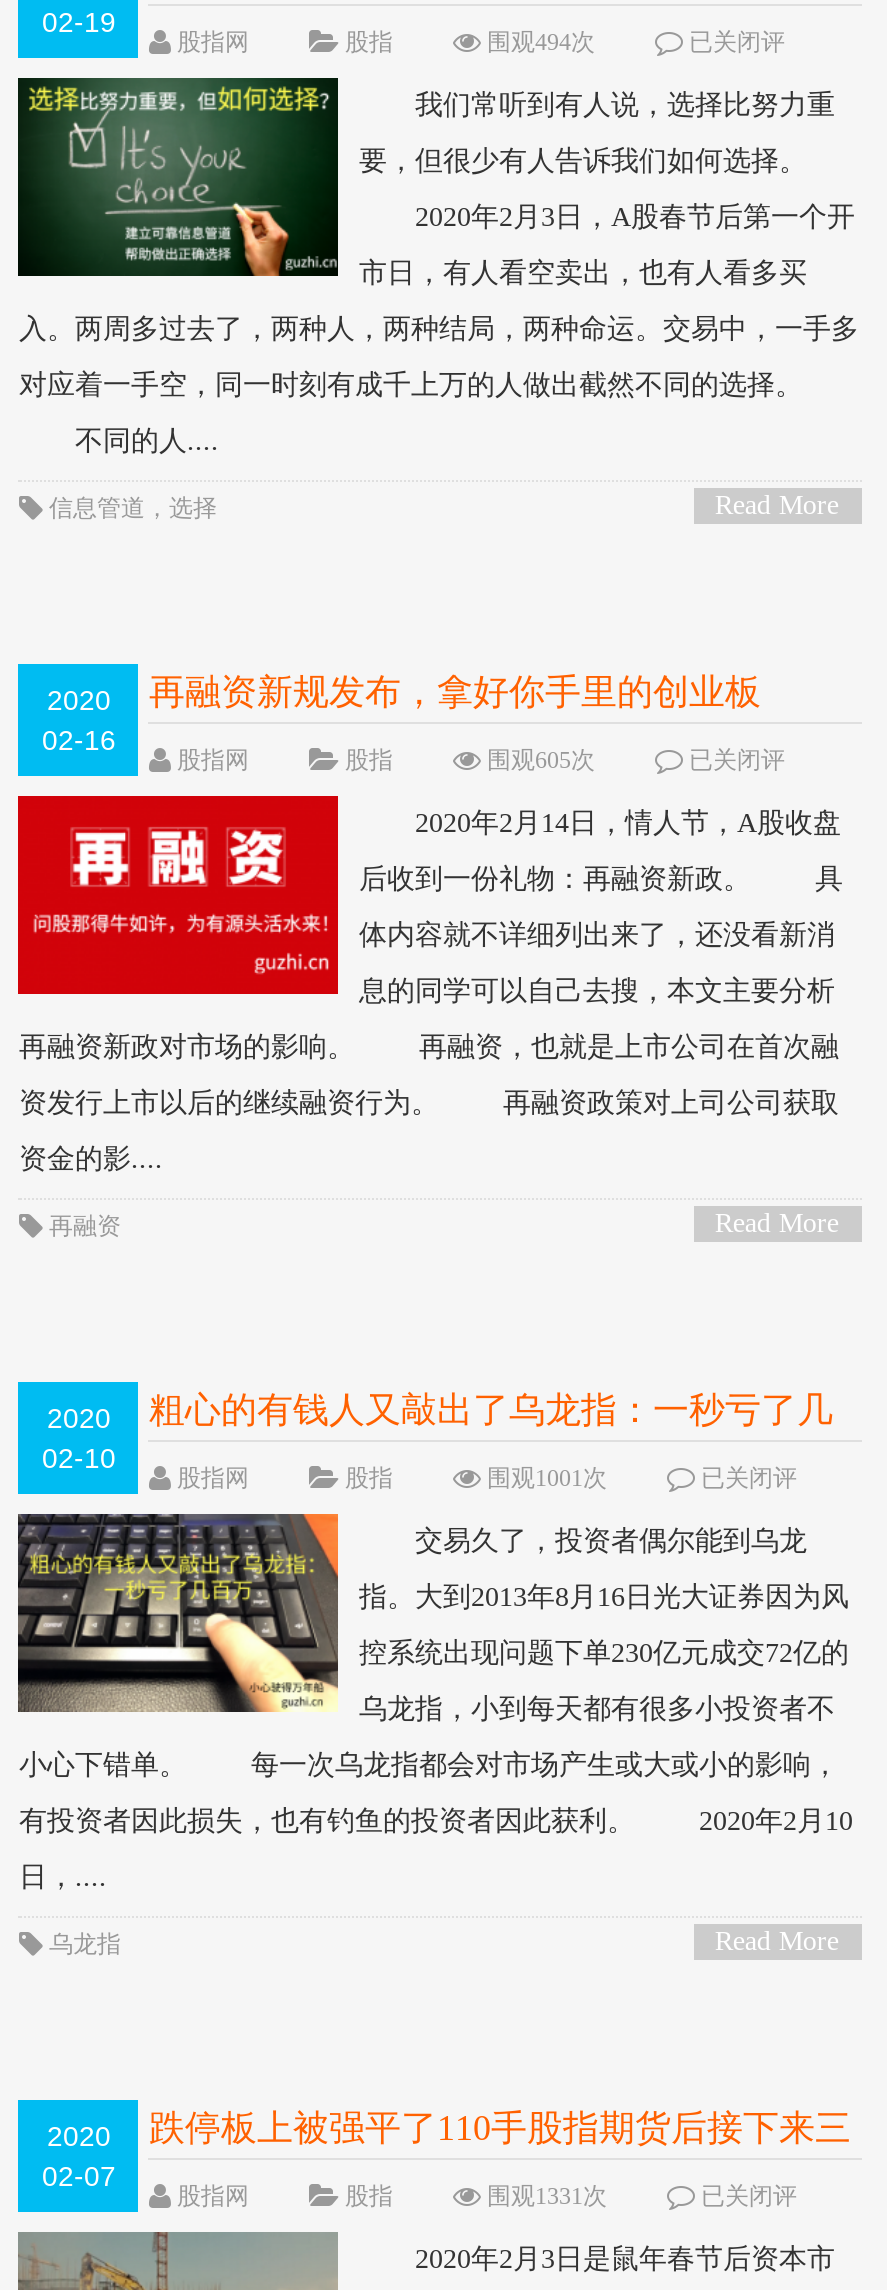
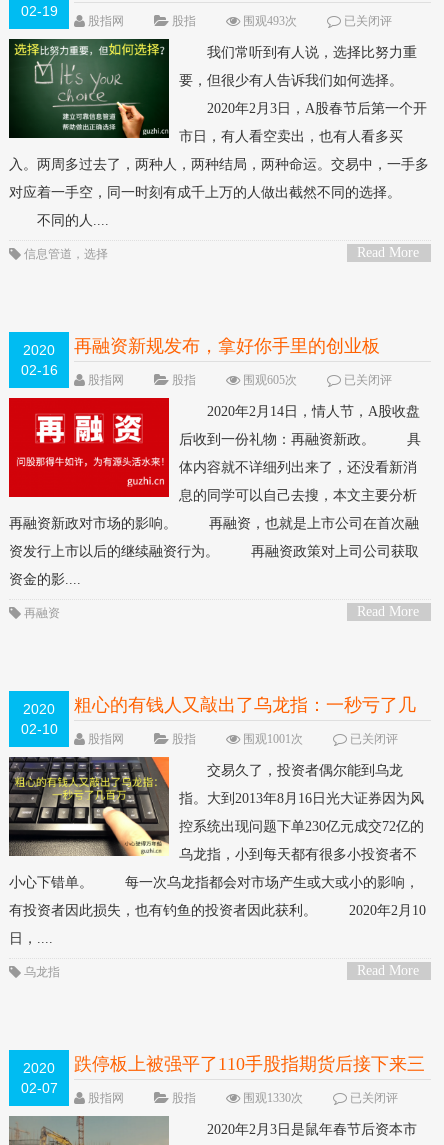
- 围观494次
+ 围观493次

- 围观1331次
+ 围观1330次
